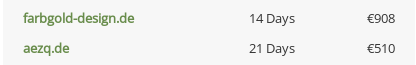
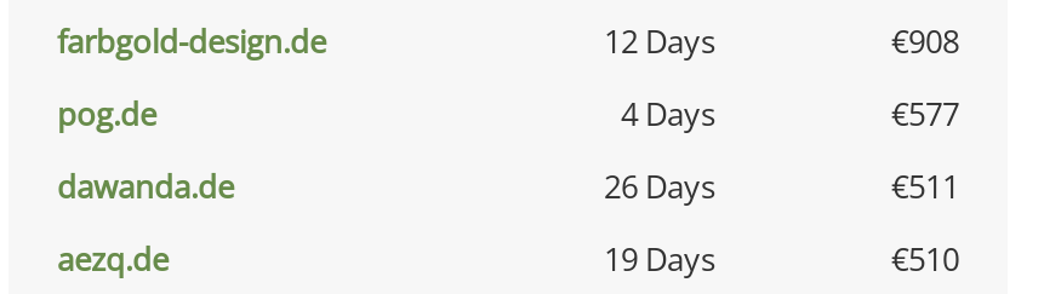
- 14 Days
+ 12 Days

+ pog.de
+ 4 Days
+ €577
+ dawanda.de
+ 26 Days
+ €511

- 21 Days
+ 19 Days
